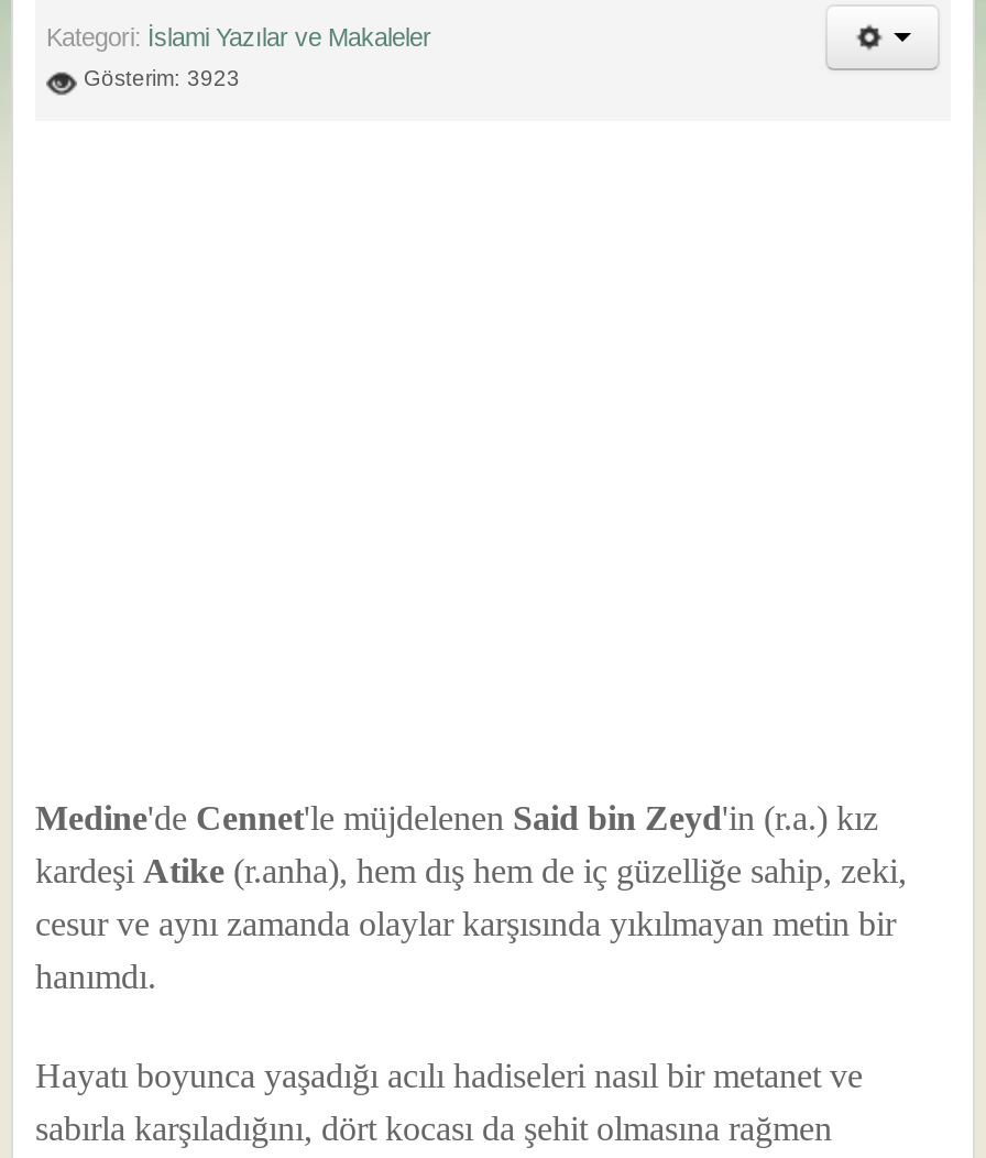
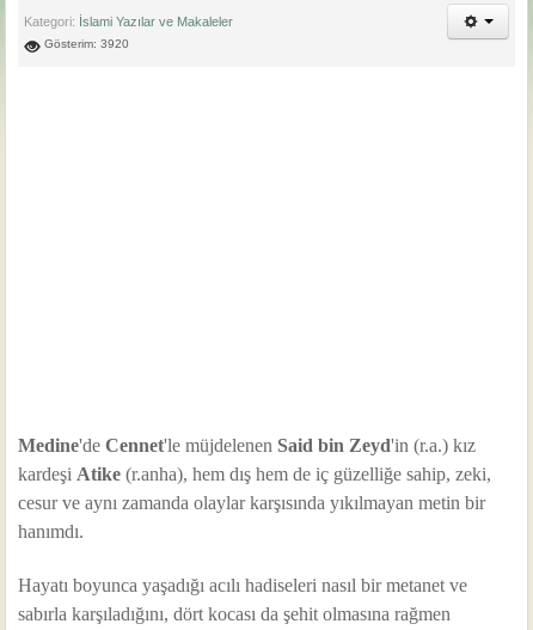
- Gösterim: 3923
+ Gösterim: 3920
